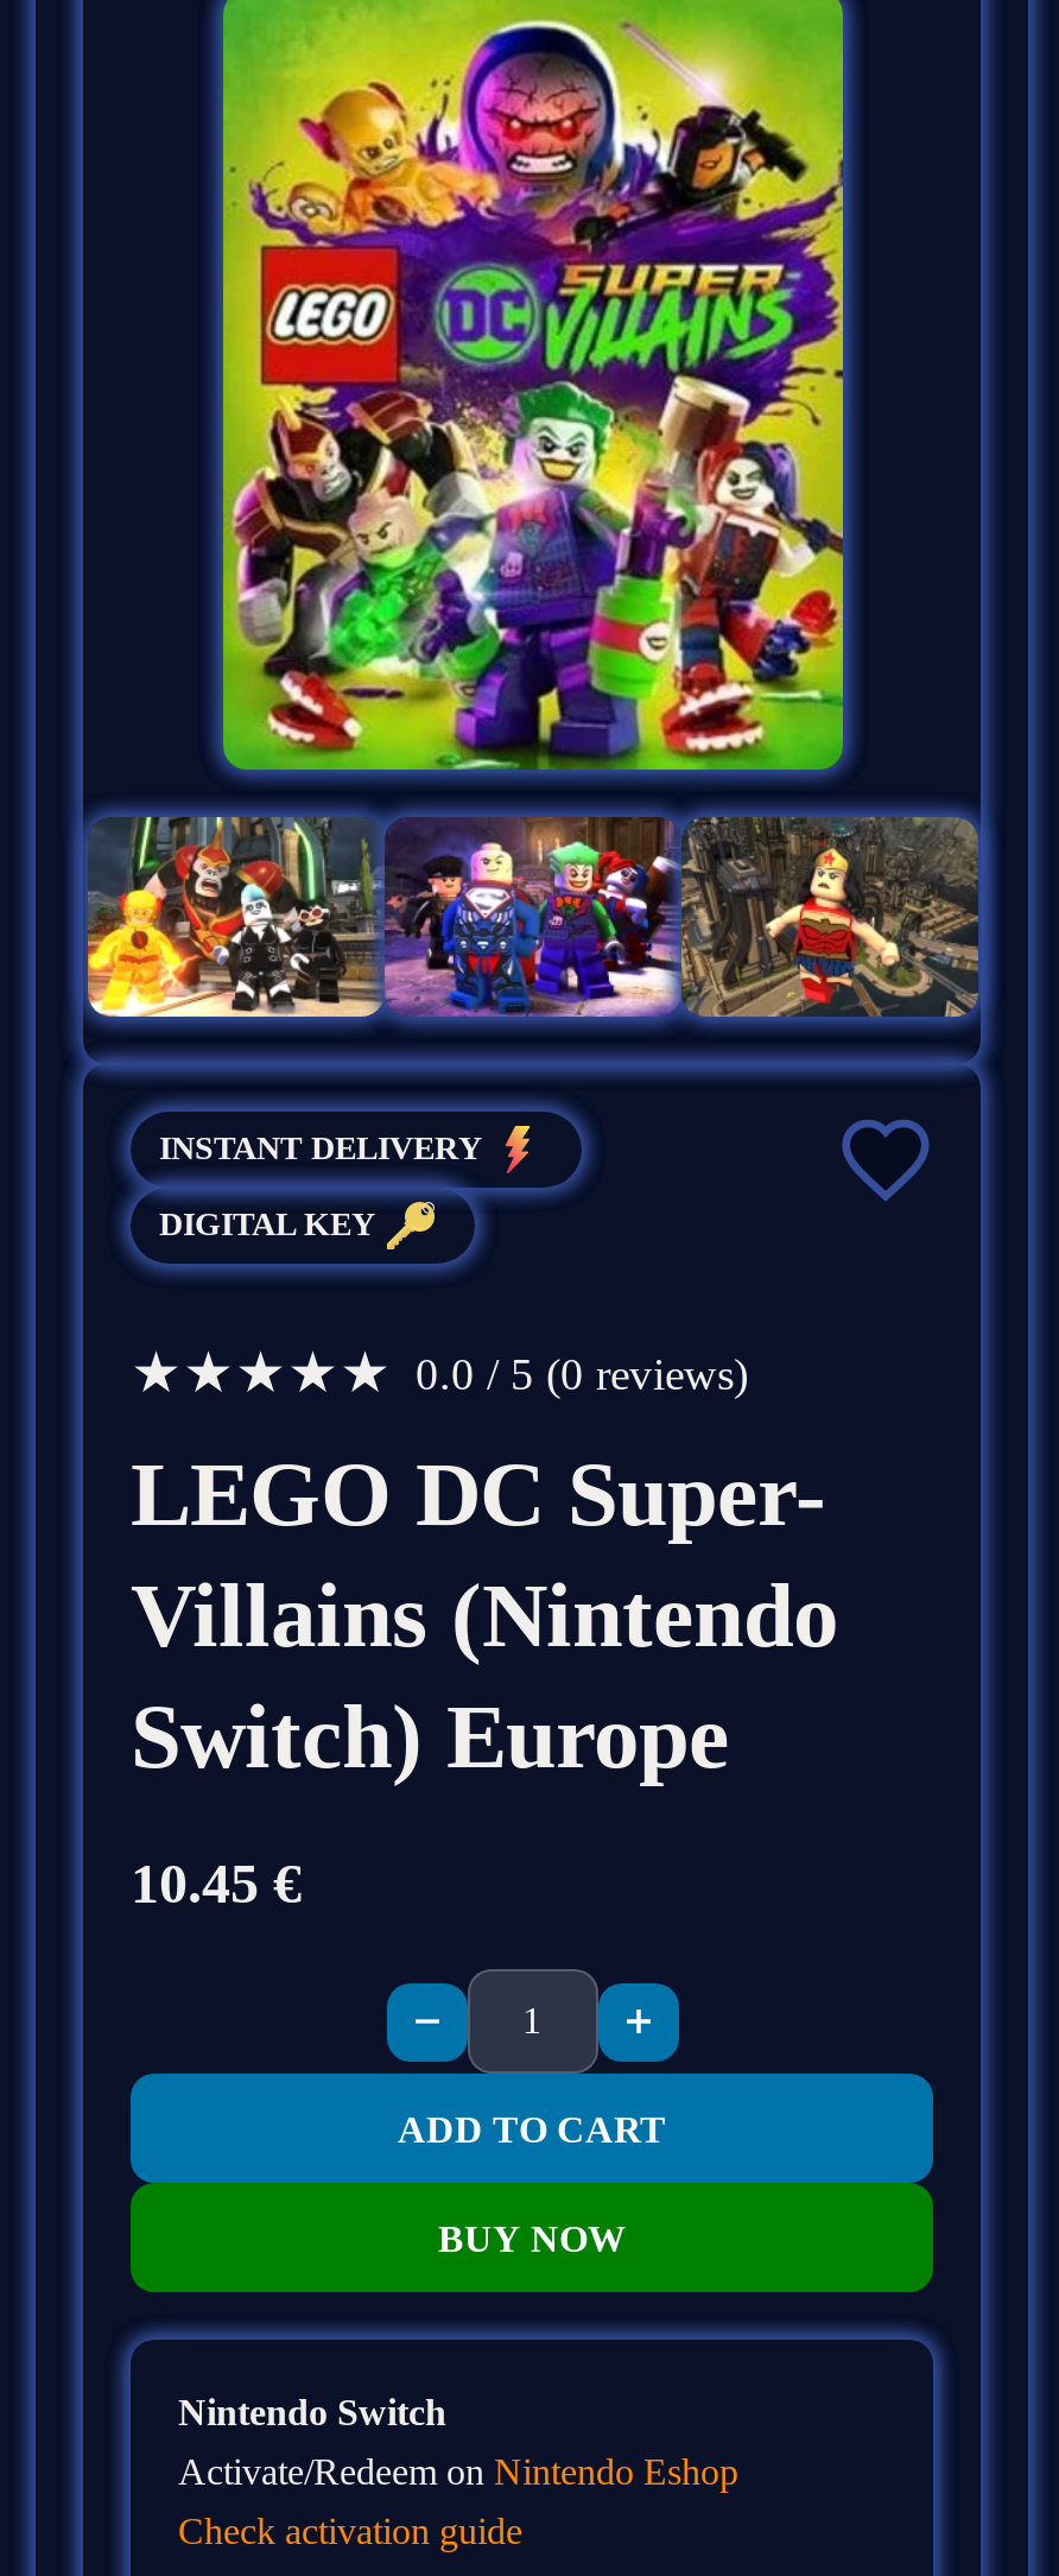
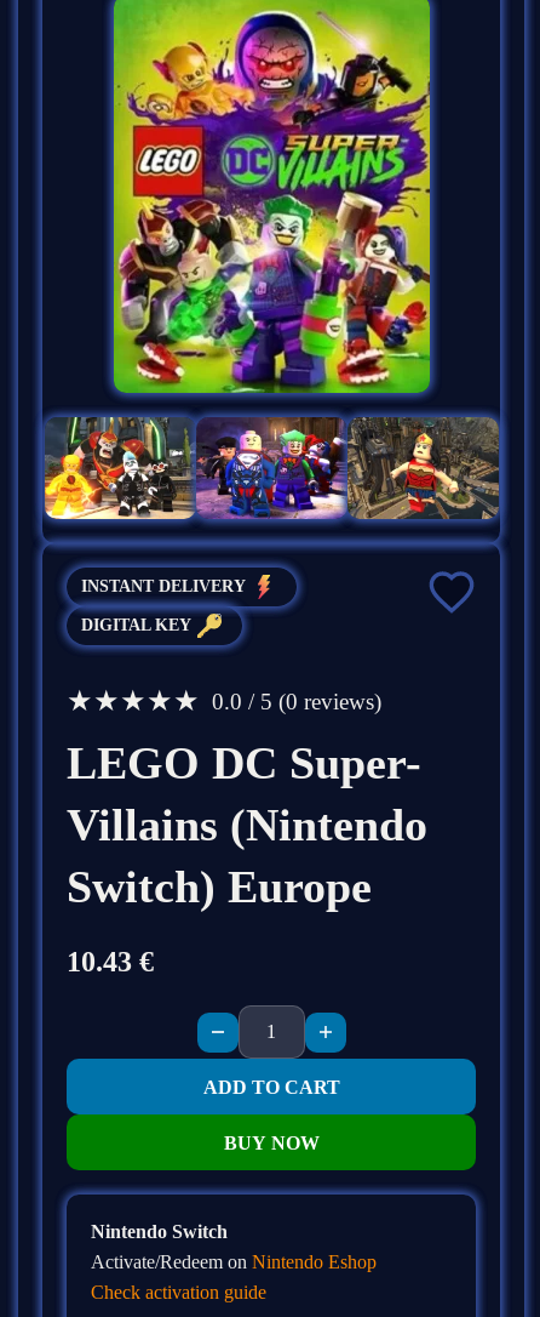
- 10.45 €
+ 10.43 €
